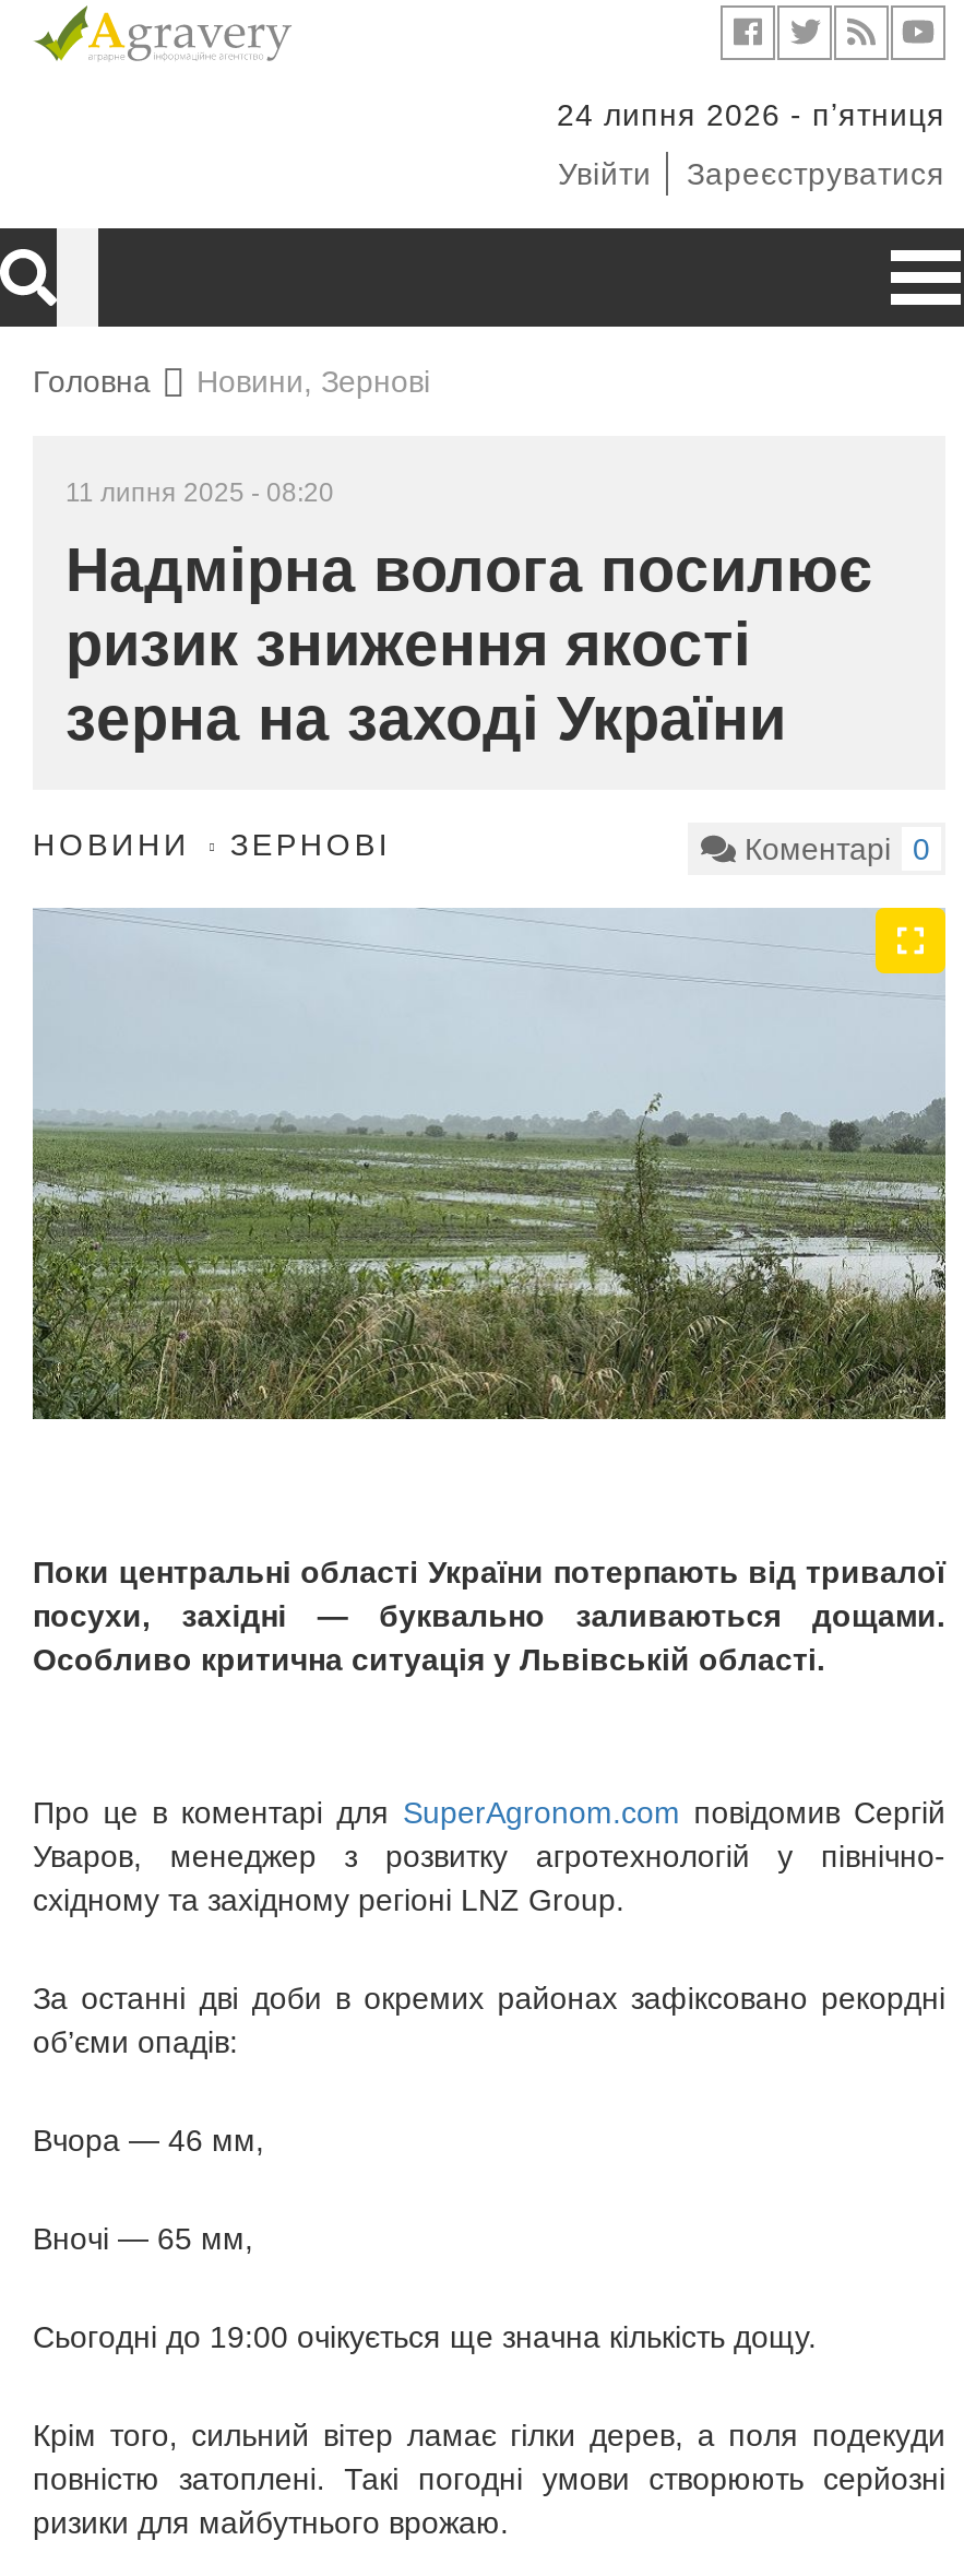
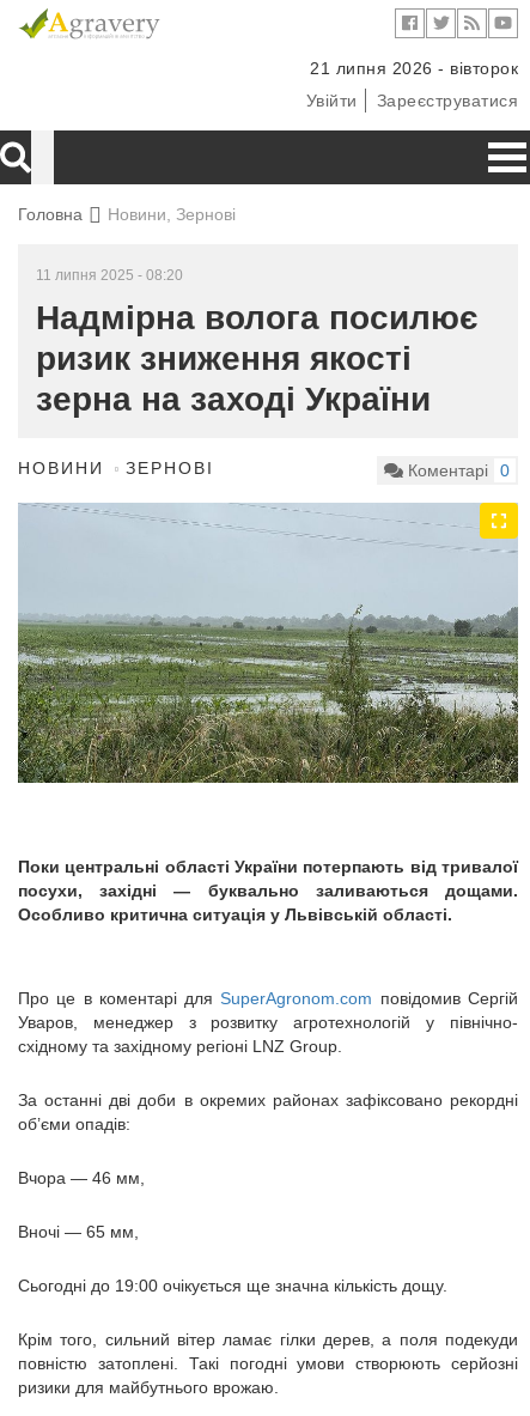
- 24 липня 2026 - пʼятниця
+ 21 липня 2026 - вівторок
